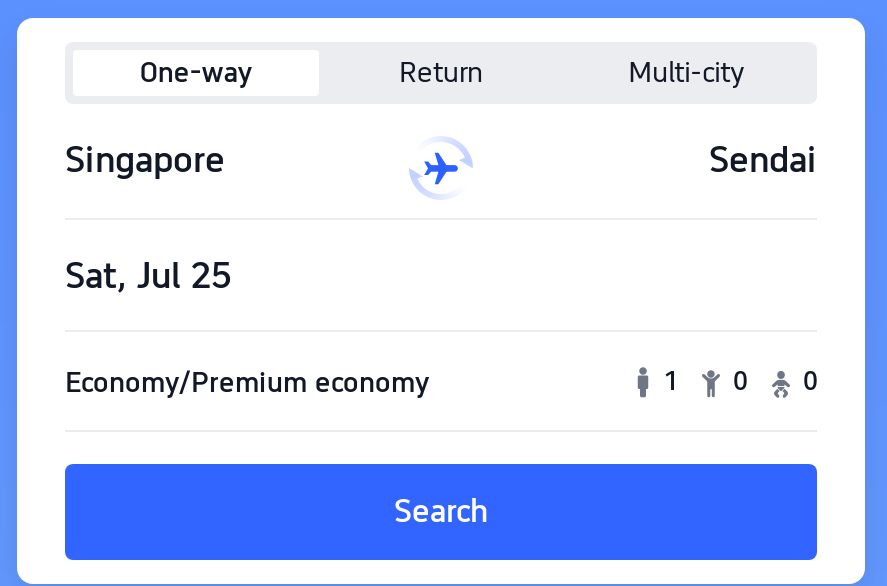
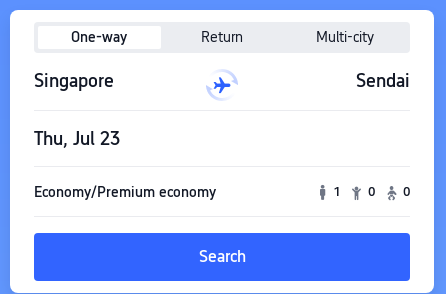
- Sat, Jul 25
+ Thu, Jul 23
